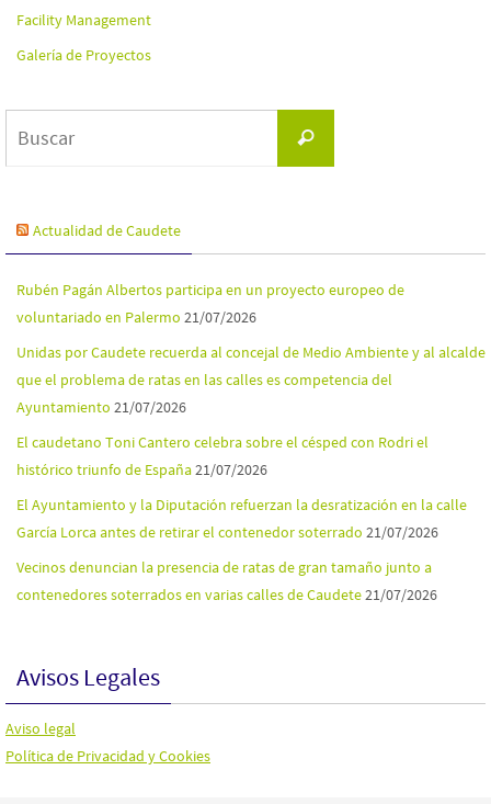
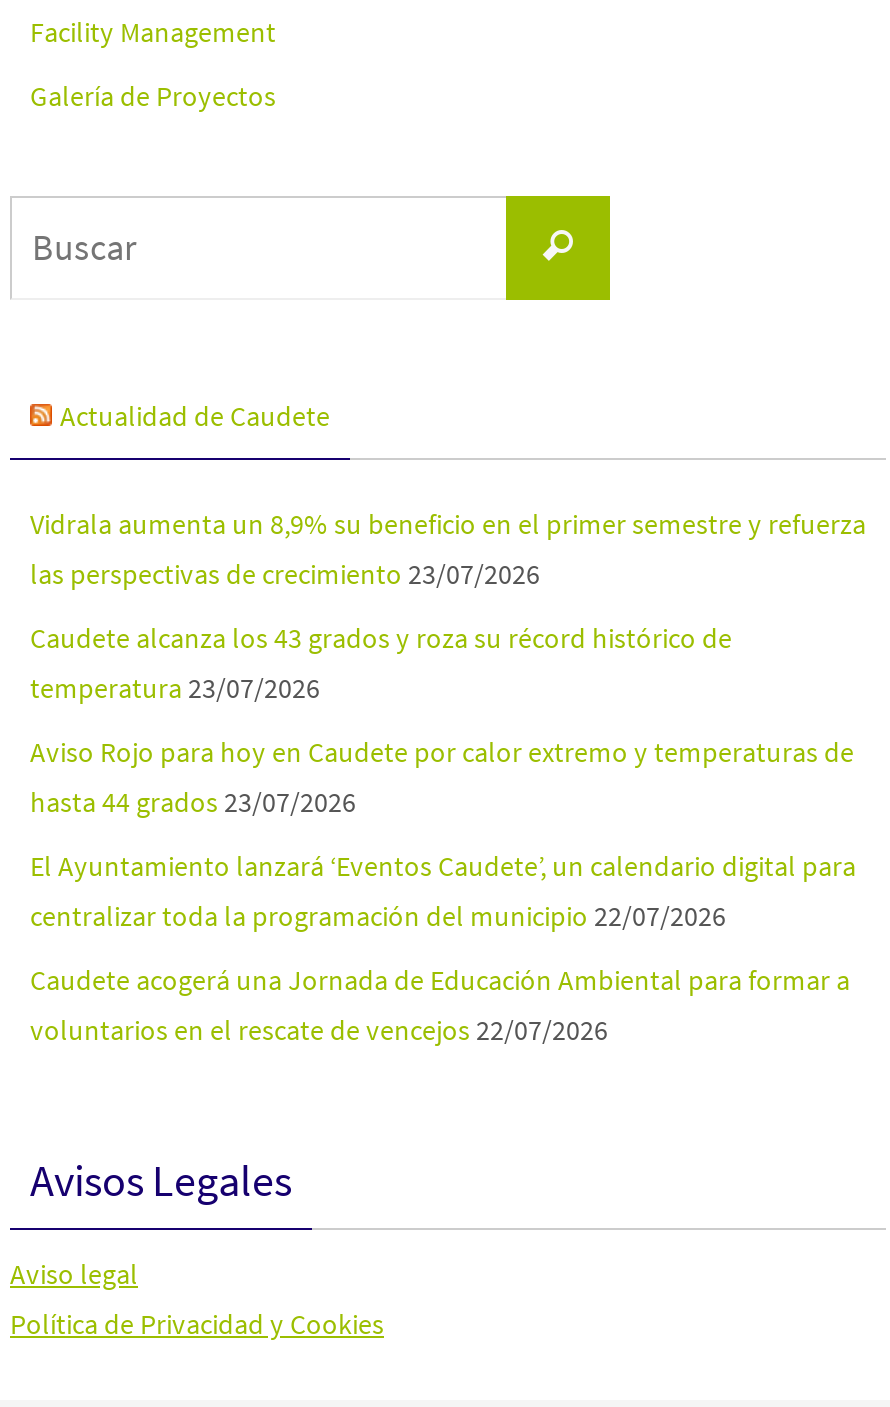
- Rubén Pagán Albertos participa en un proyecto europeo de
- voluntariado en Palermo 21/07/2026
+ Vidrala aumenta un 8,9% su beneficio en el primer semestre y refuerza
+ las perspectivas de crecimiento 23/07/2026

- Unidas por Caudete recuerda al concejal de Medio Ambiente y al alcalde
- que el problema de ratas en las calles es competencia del
- Ayuntamiento 21/07/2026
+ Caudete alcanza los 43 grados y roza su récord histórico de
+ temperatura 23/07/2026

- El caudetano Toni Cantero celebra sobre el césped con Rodri el
- histórico triunfo de España 21/07/2026
+ Aviso Rojo para hoy en Caudete por calor extremo y temperaturas de
+ hasta 44 grados 23/07/2026

- El Ayuntamiento y la Diputación refuerzan la desratización en la calle
- García Lorca antes de retirar el contenedor soterrado 21/07/2026
+ El Ayuntamiento lanzará ‘Eventos Caudete’, un calendario digital para
+ centralizar toda la programación del municipio 22/07/2026

- Vecinos denuncian la presencia de ratas de gran tamaño junto a
- contenedores soterrados en varias calles de Caudete 21/07/2026
+ Caudete acogerá una Jornada de Educación Ambiental para formar a
+ voluntarios en el rescate de vencejos 22/07/2026
